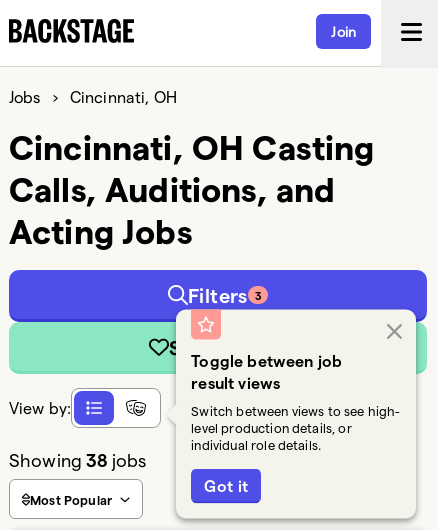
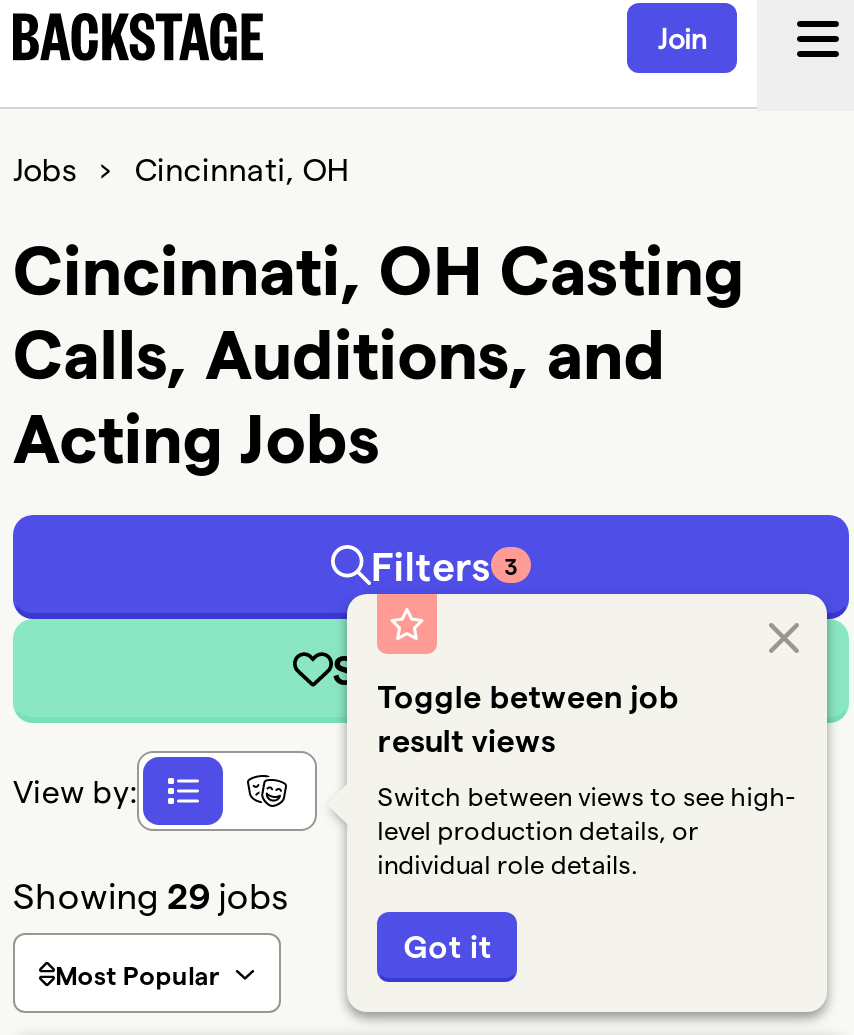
- Showing 38 jobs
+ Showing 29 jobs
